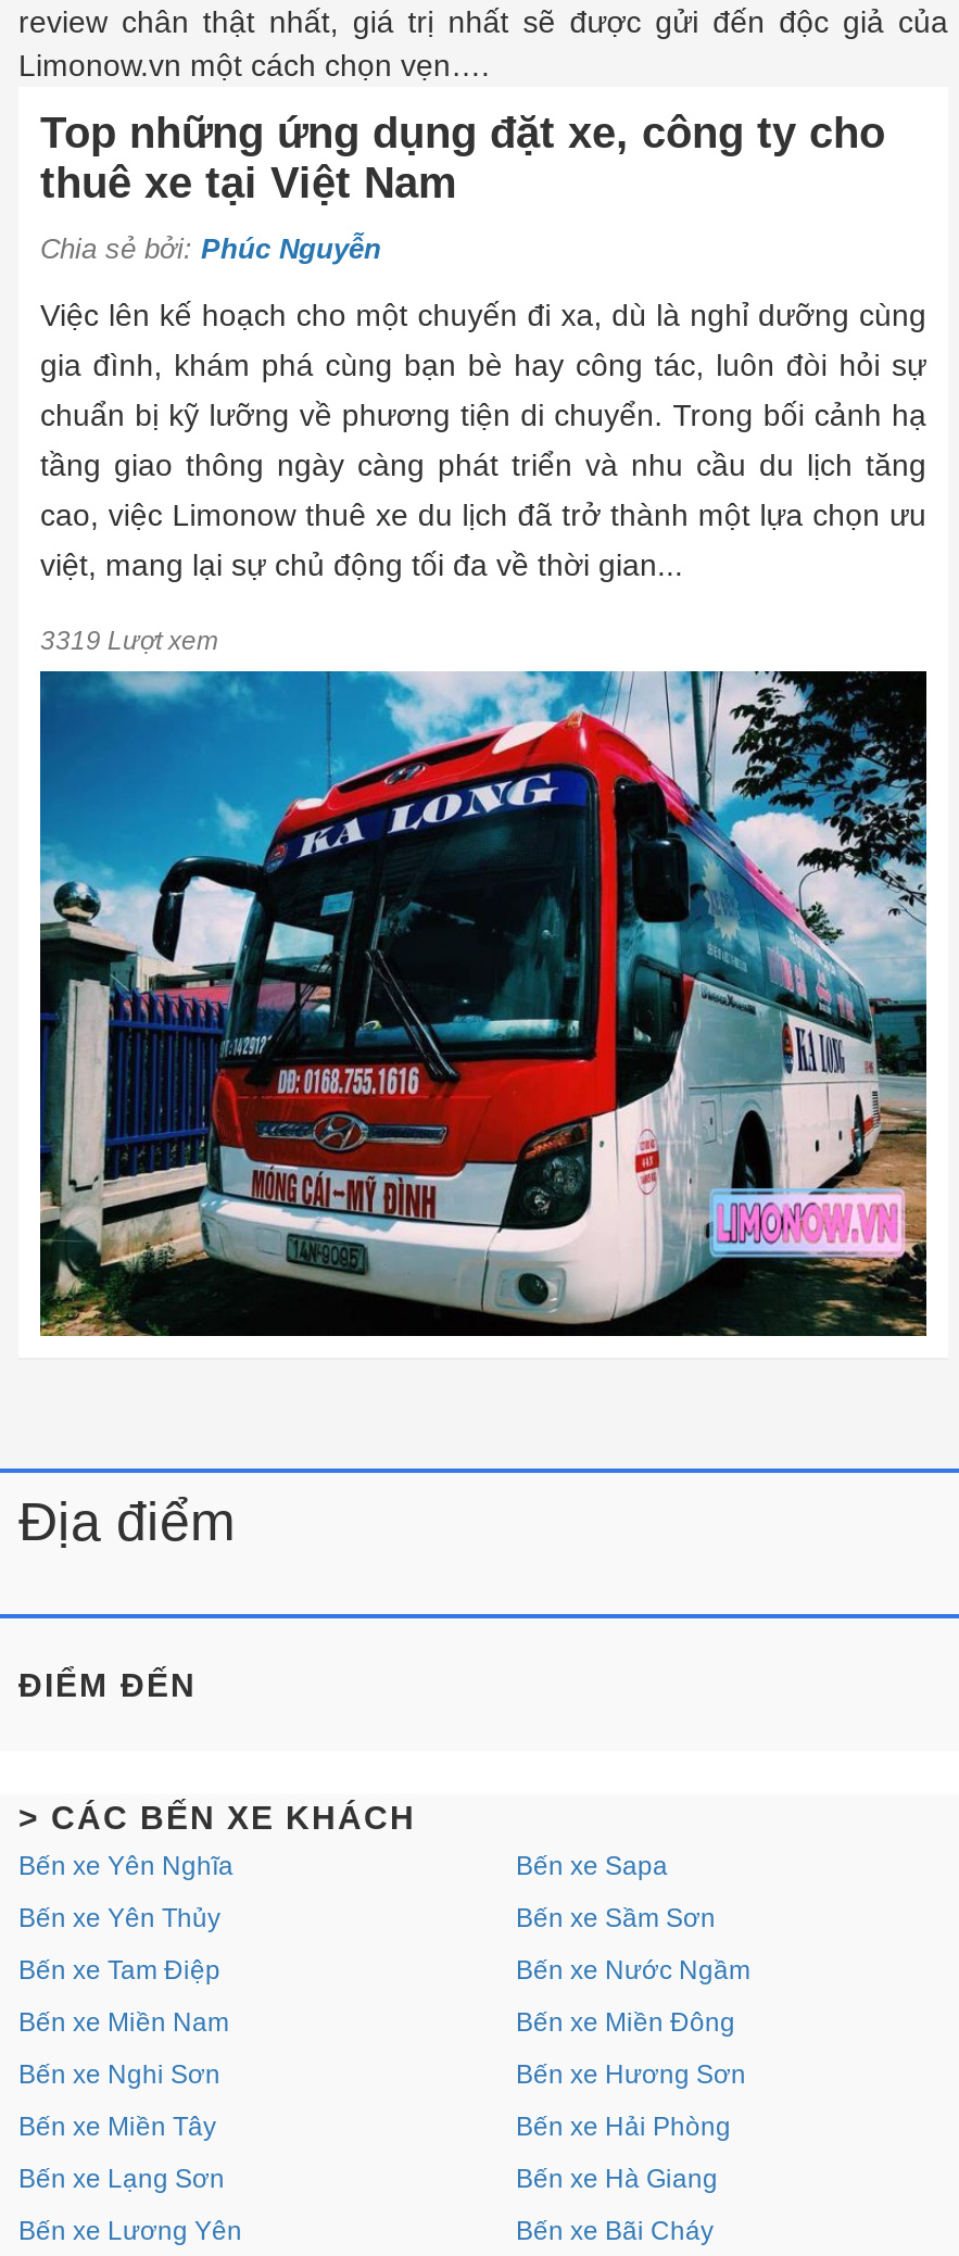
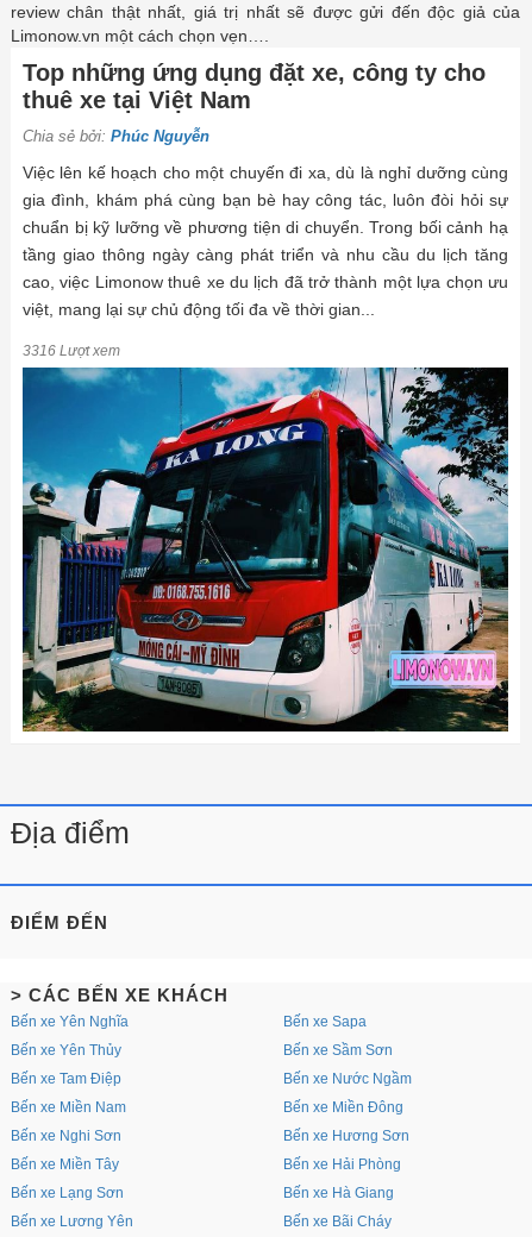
- 3319 Lượt xem
+ 3316 Lượt xem
